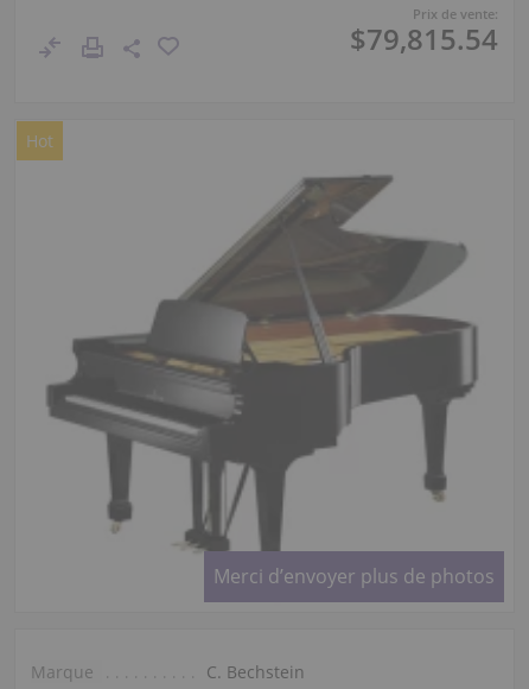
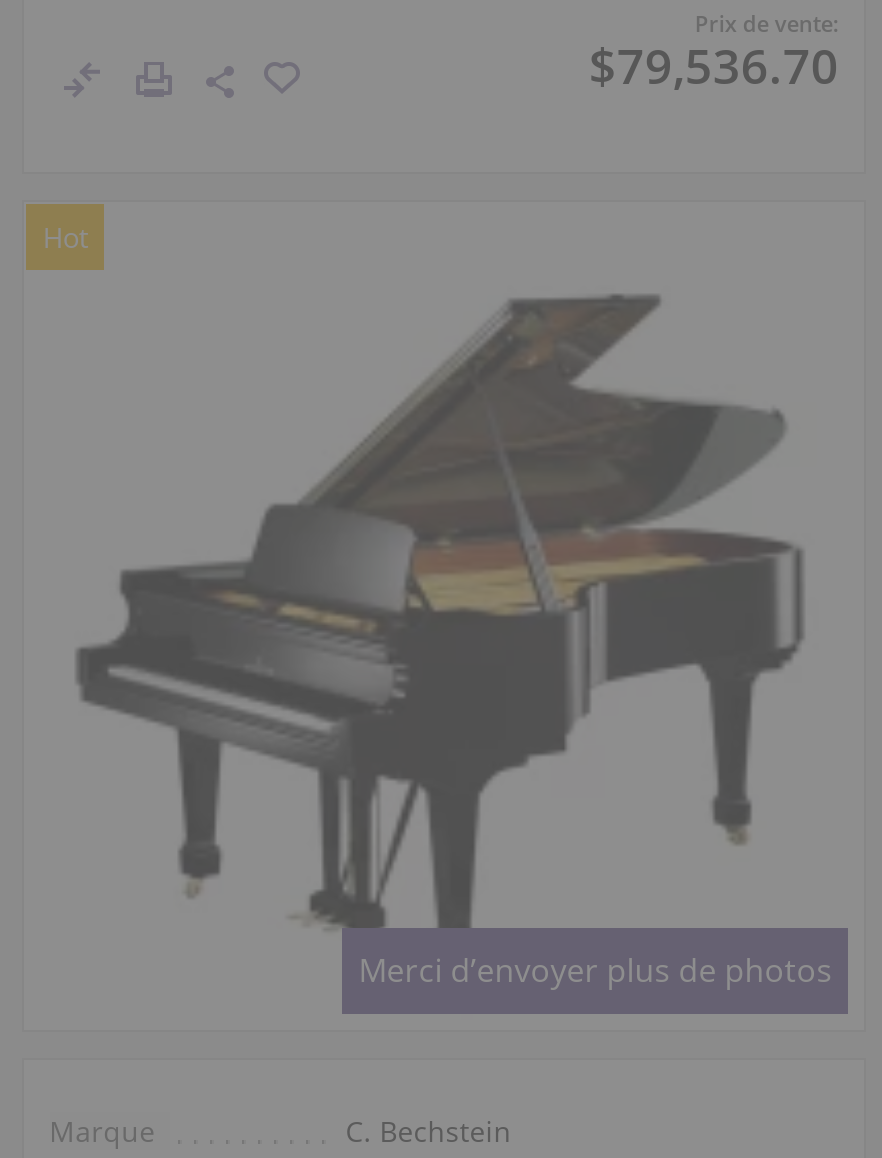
- $79,815.54
+ $79,536.70
